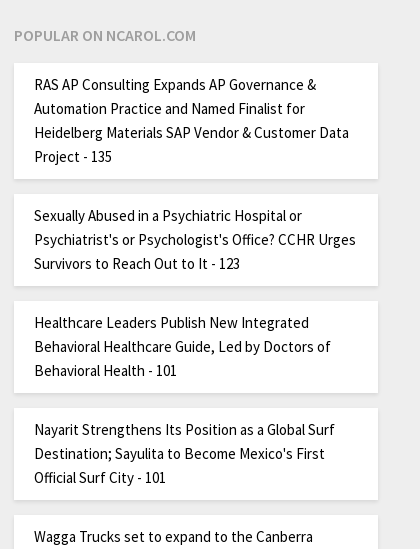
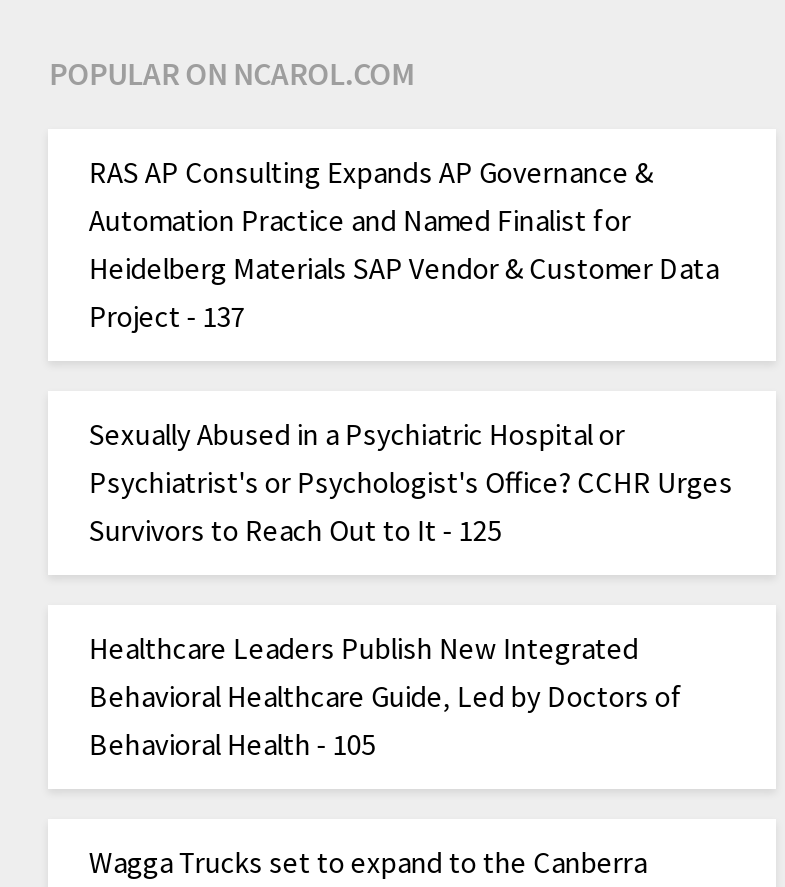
- Project - 135
+ Project - 137

- Survivors to Reach Out to It - 123
+ Survivors to Reach Out to It - 125

- Behavioral Health - 101
- Nayarit Strengthens Its Position as a Global Surf
- Destination; Sayulita to Become Mexico's First
- Official Surf City - 101
+ Behavioral Health - 105
